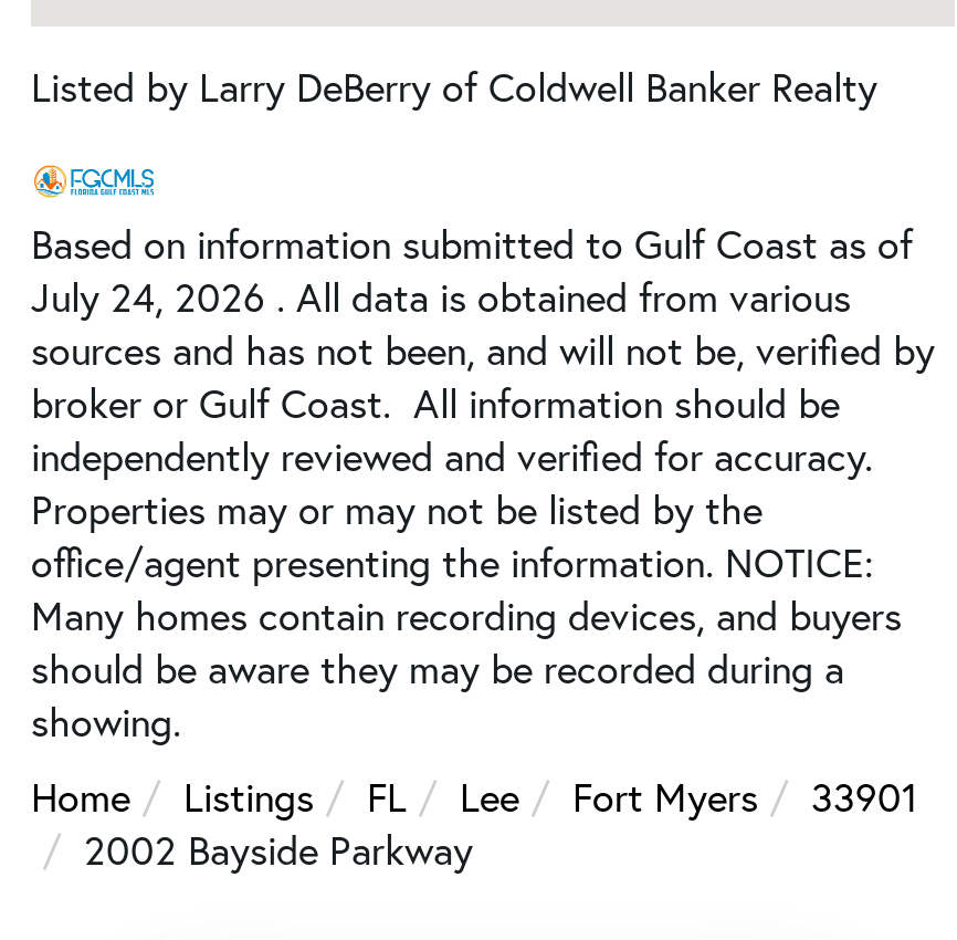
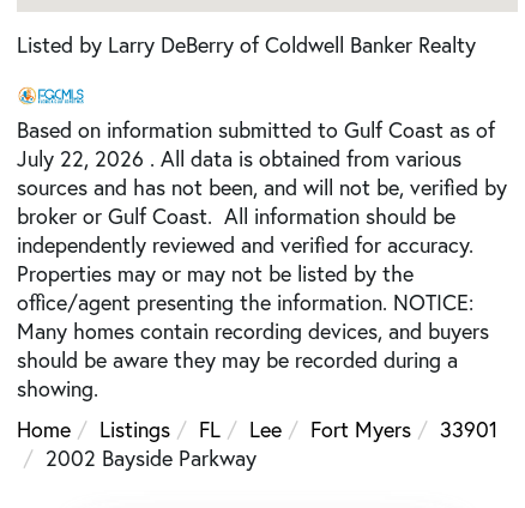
- July 24, 2026 . All data is obtained from various
+ July 22, 2026 . All data is obtained from various
